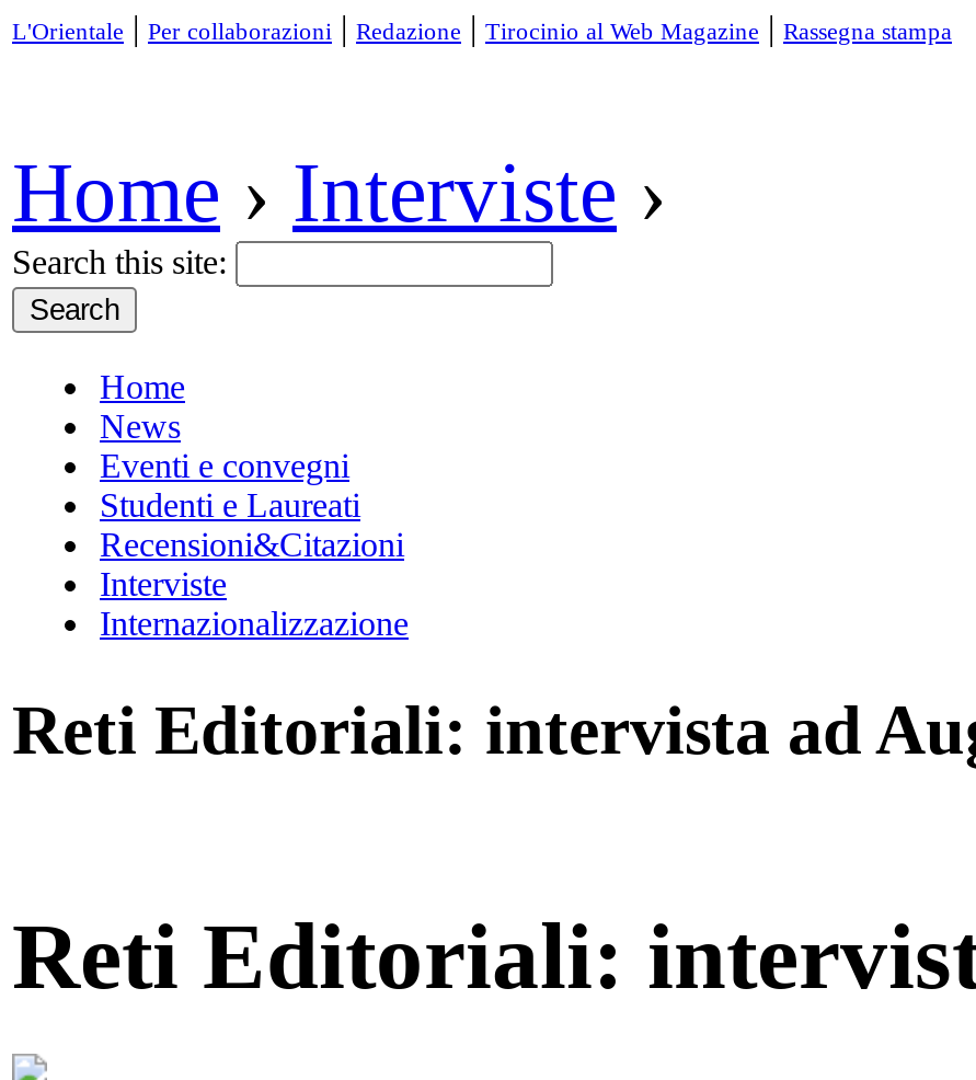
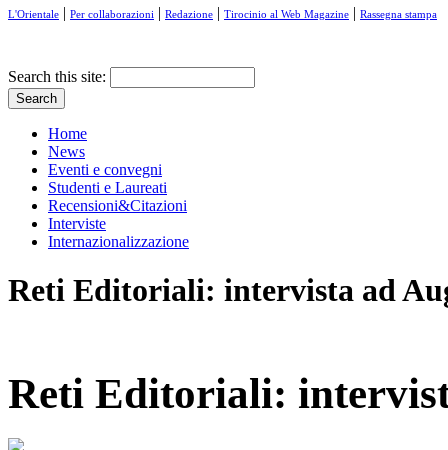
- Home › Interviste ›
